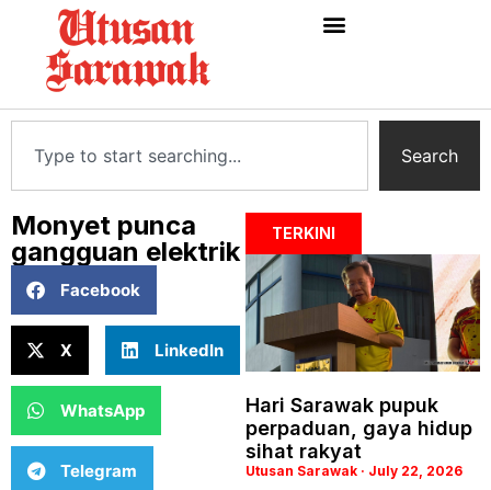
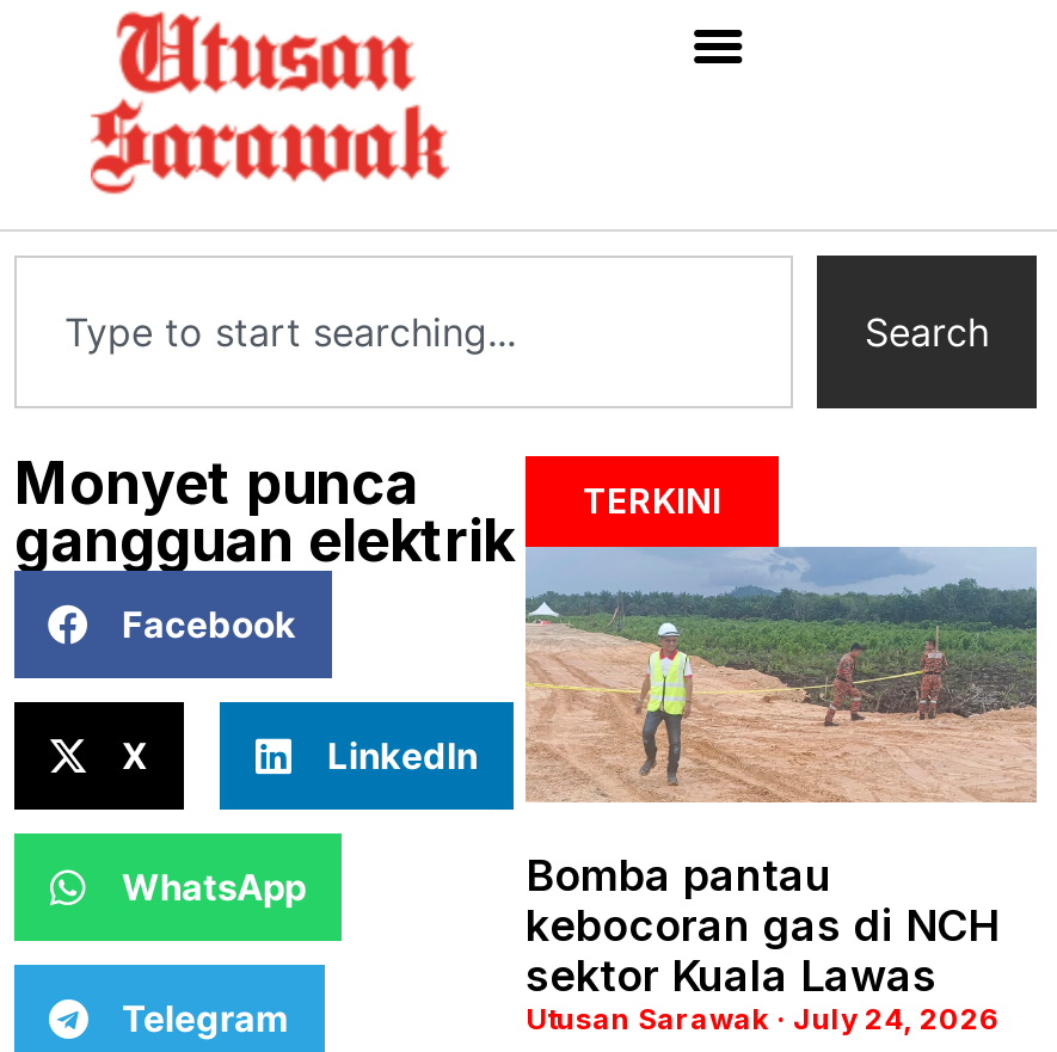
- [image]
- Hari Sarawak pupuk
- perpaduan, gaya hidup
- sihat rakyat
- Utusan Sarawak July 22, 2026
+ [image]
+ Bomba pantau
+ kebocoran gas di NCH
+ sektor Kuala Lawas
+ Utusan Sarawak July 24, 2026
